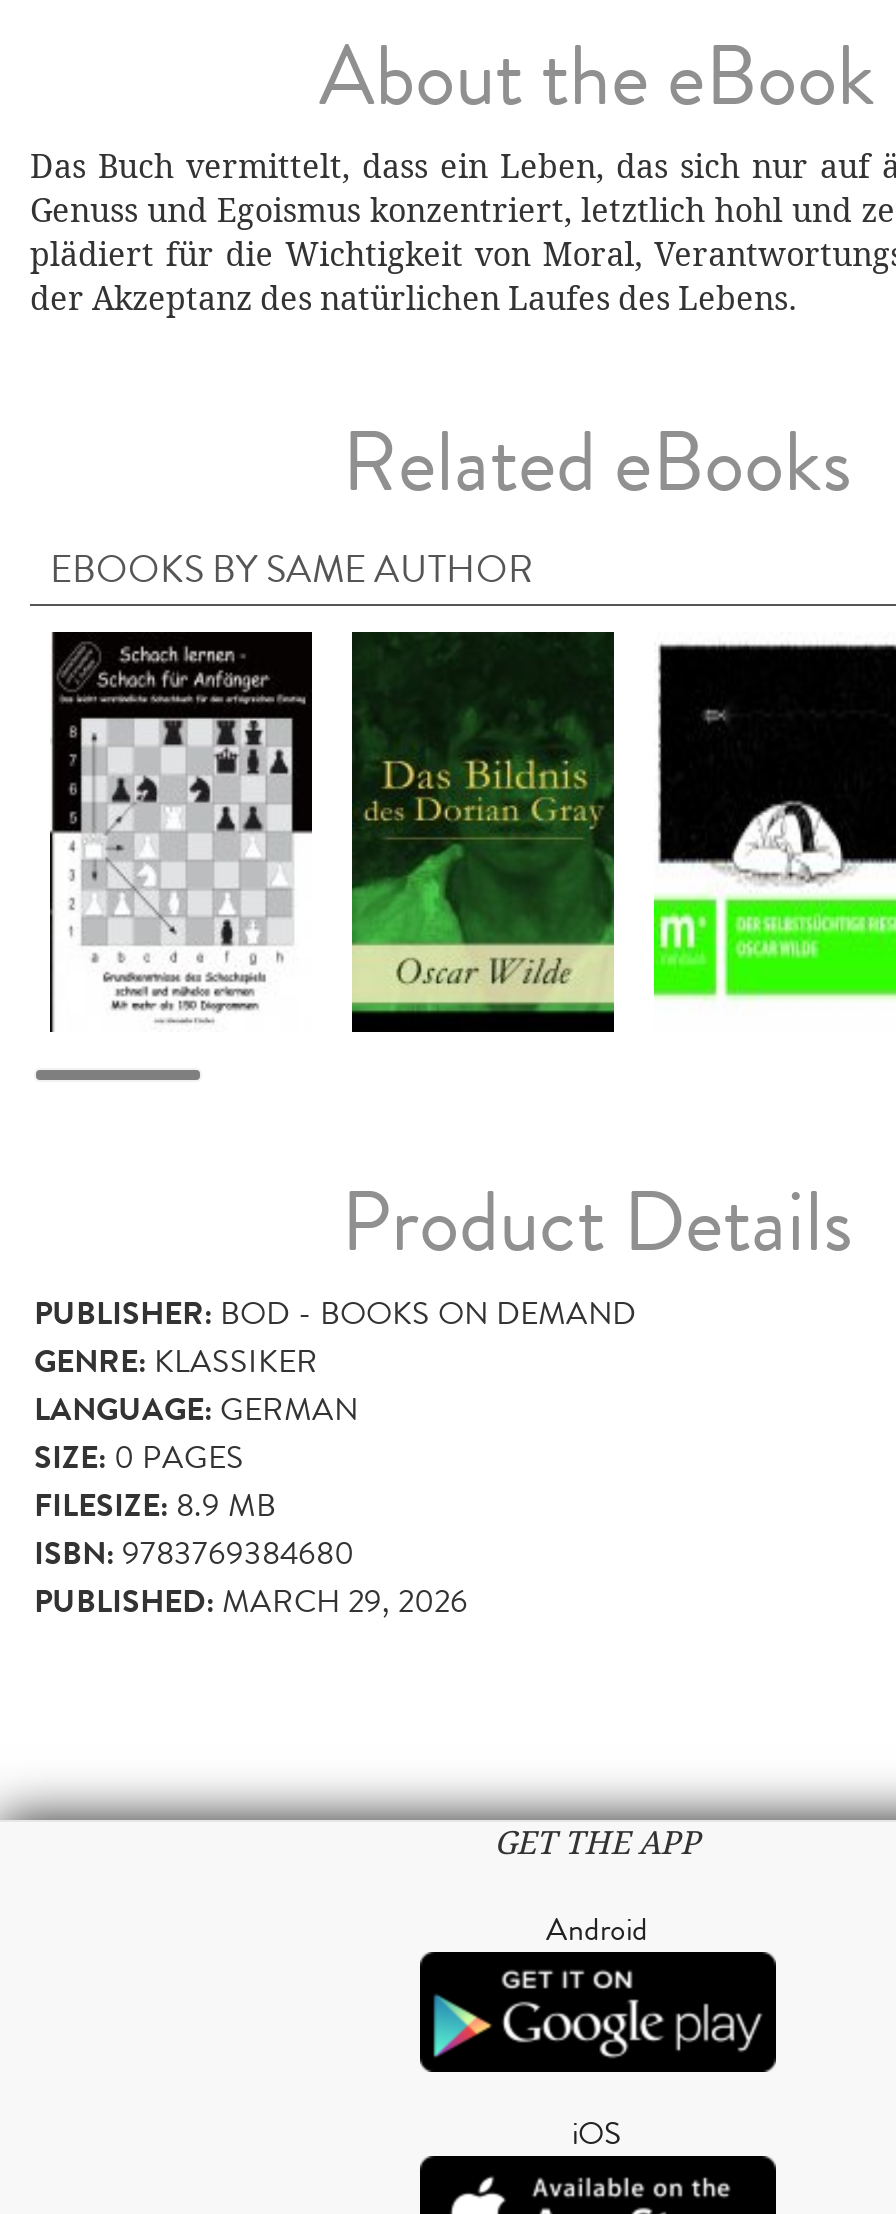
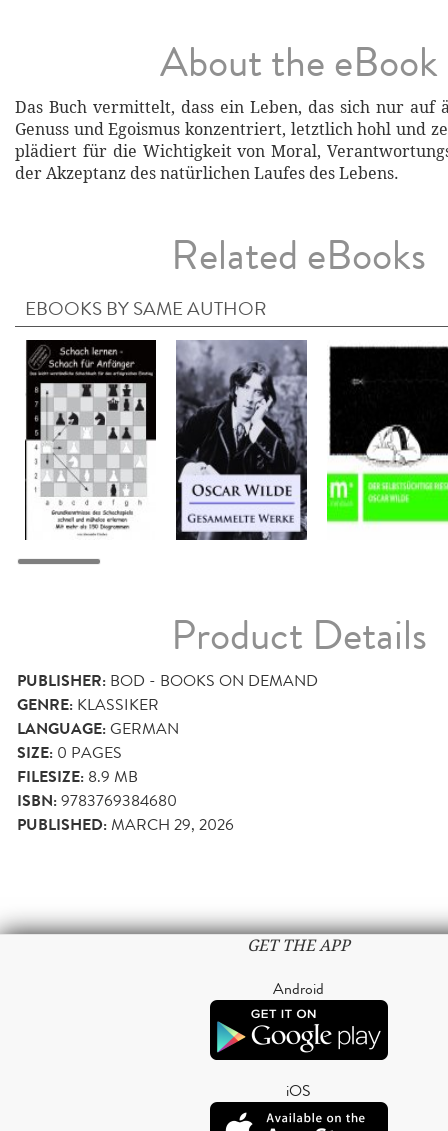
- [image]
+ [image]
